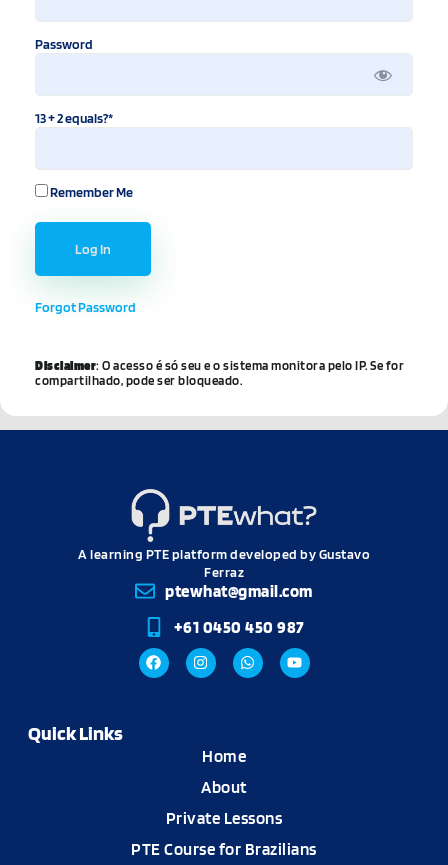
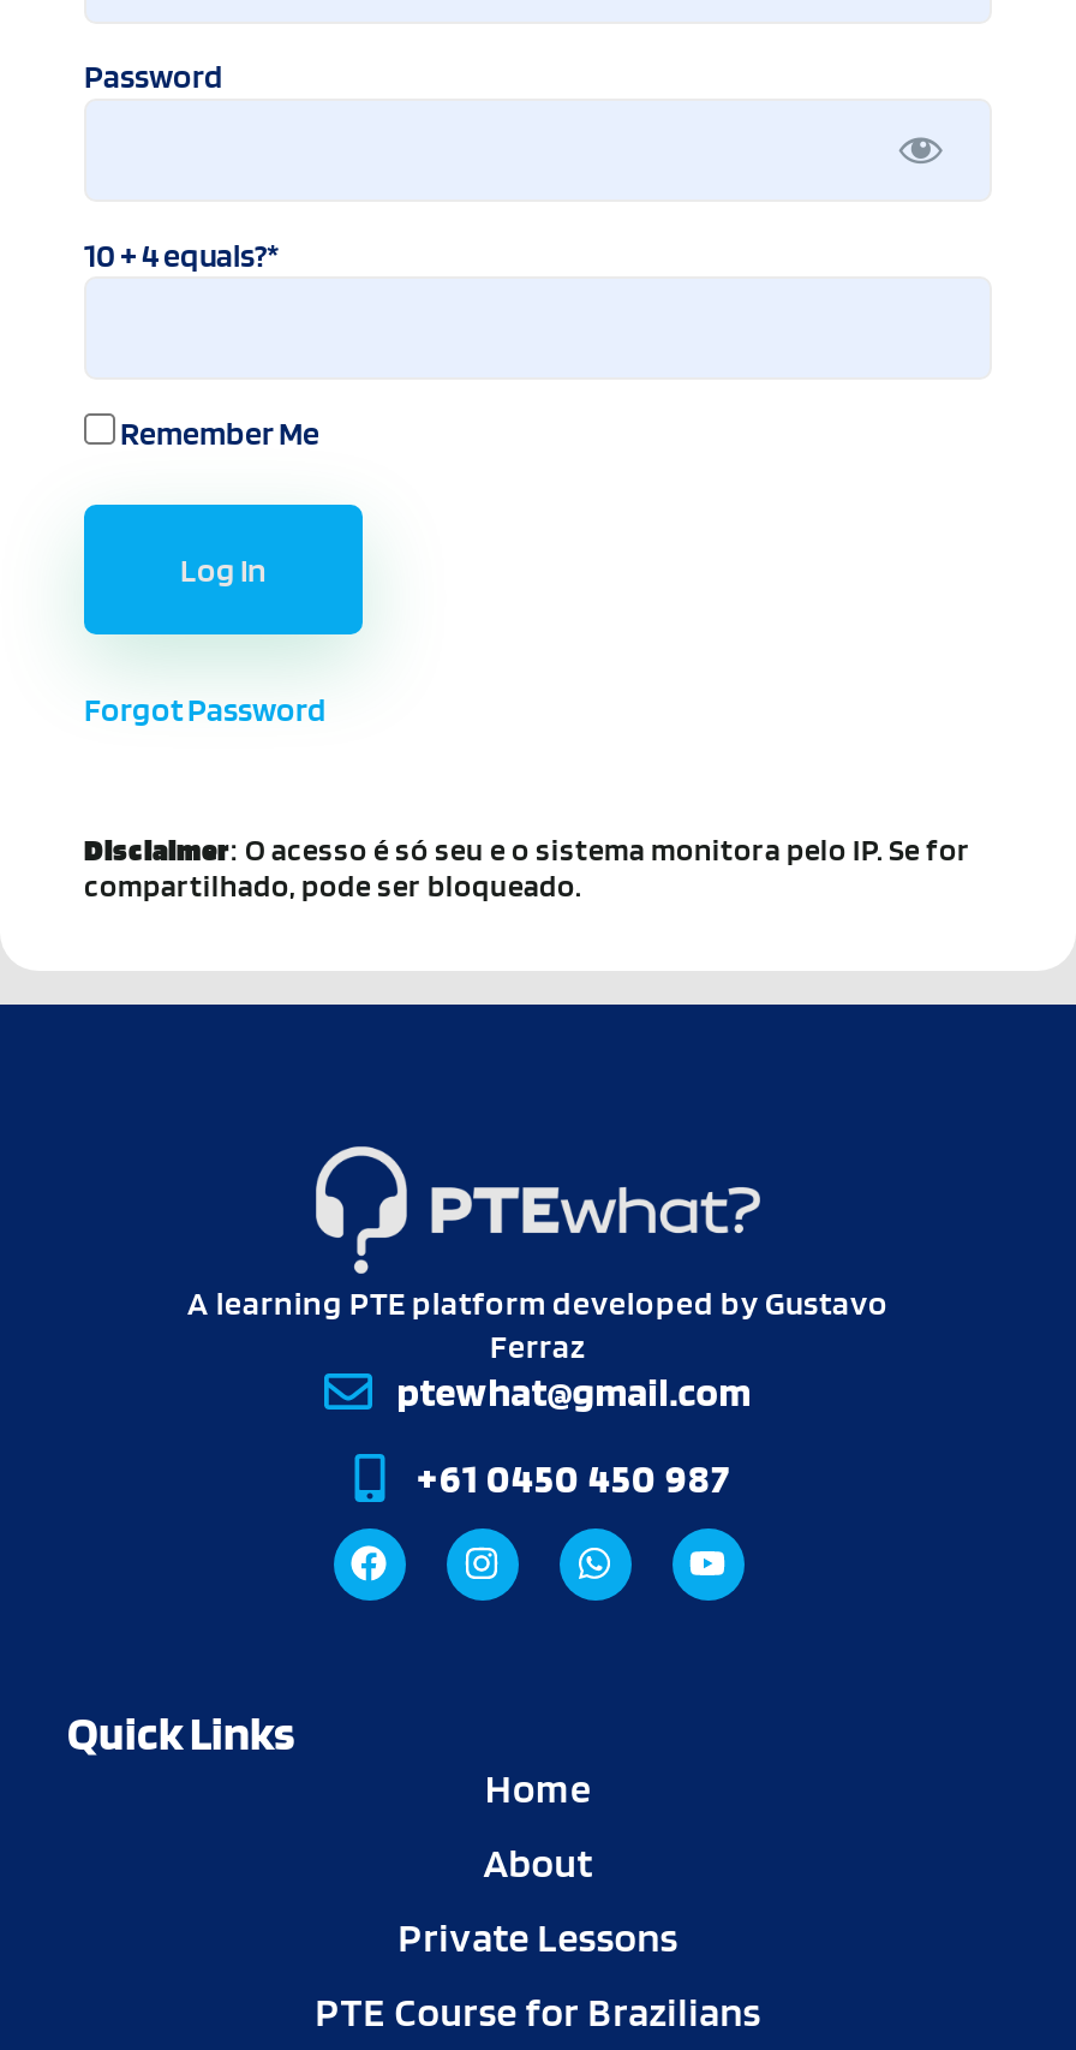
- 13 + 2 equals?*
+ 10 + 4 equals?*
